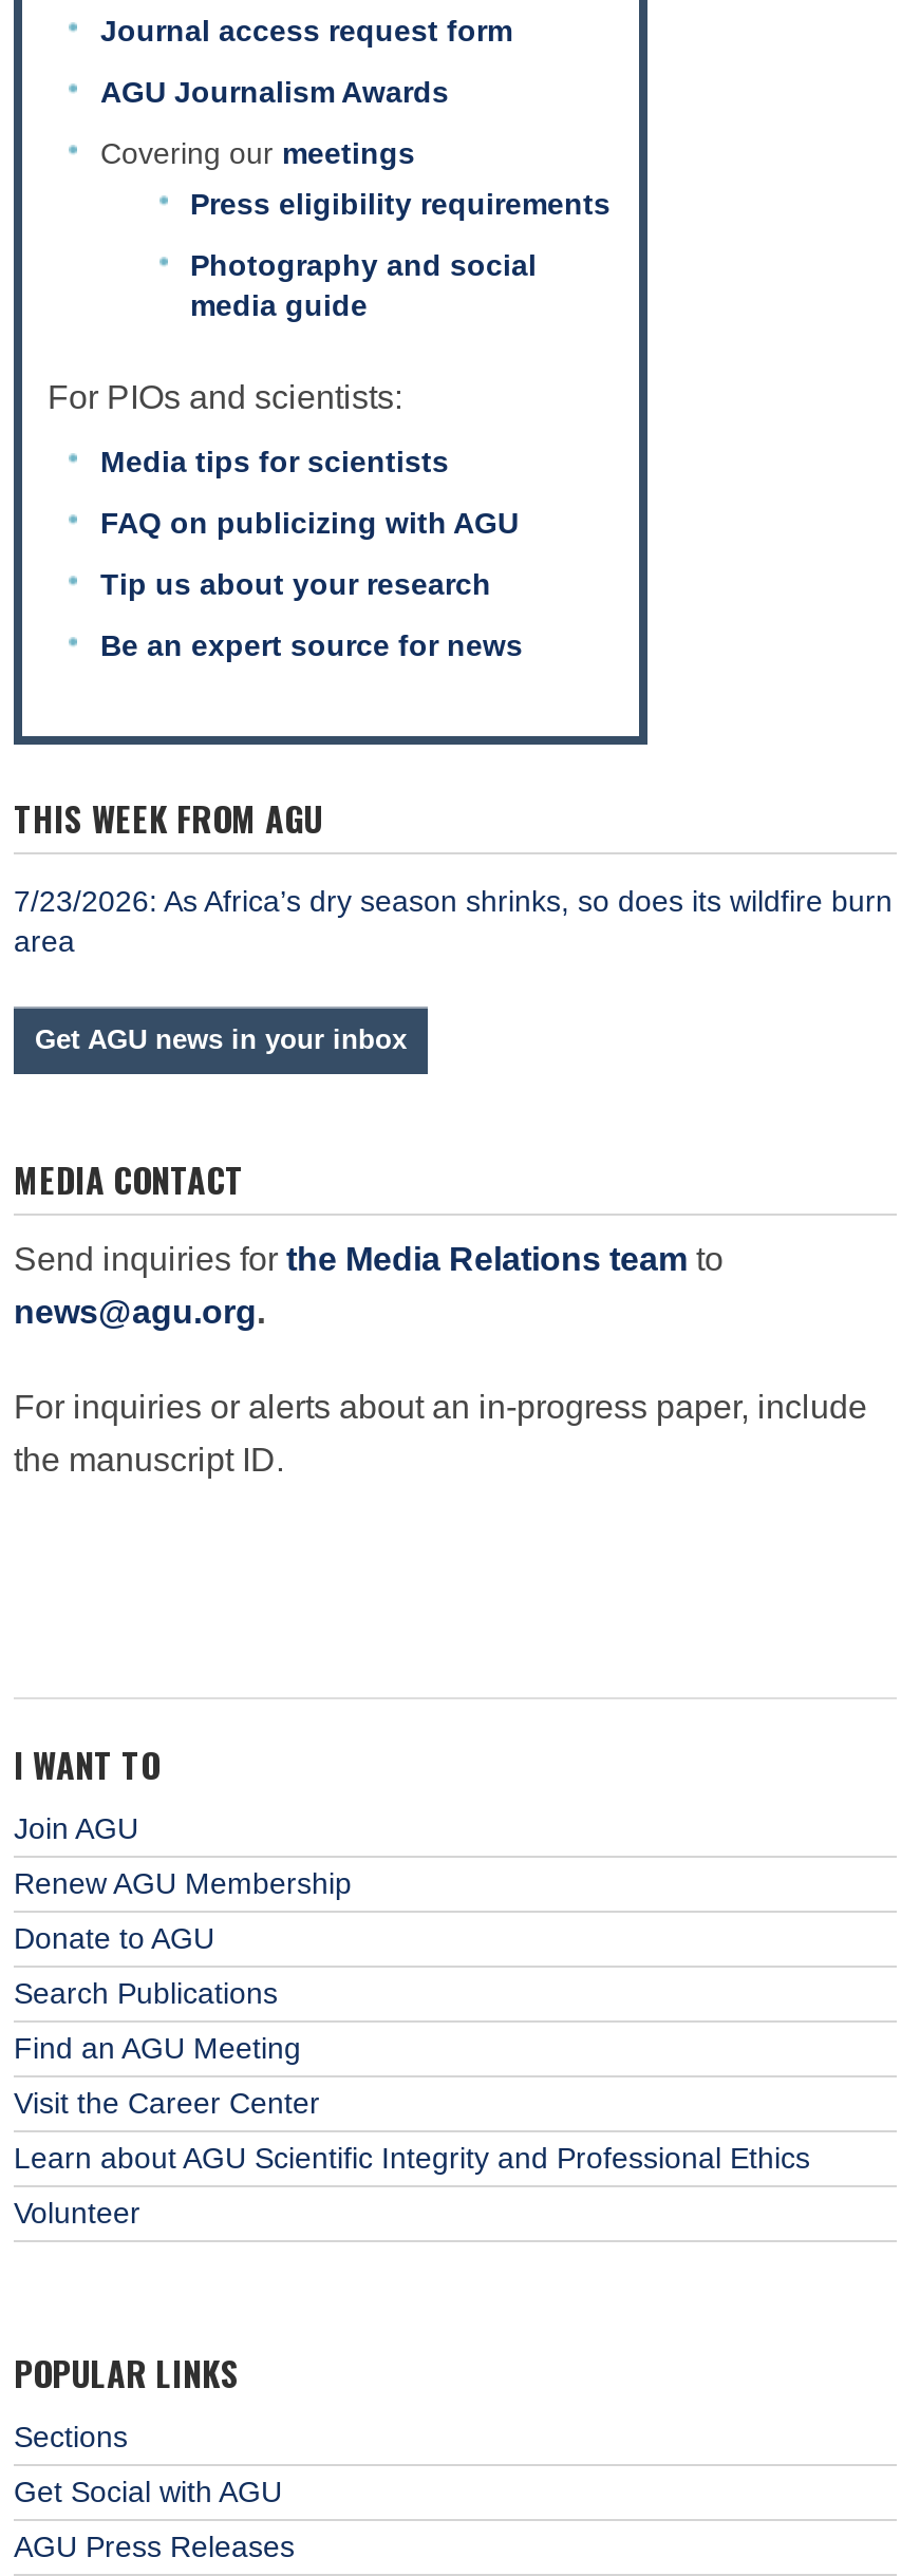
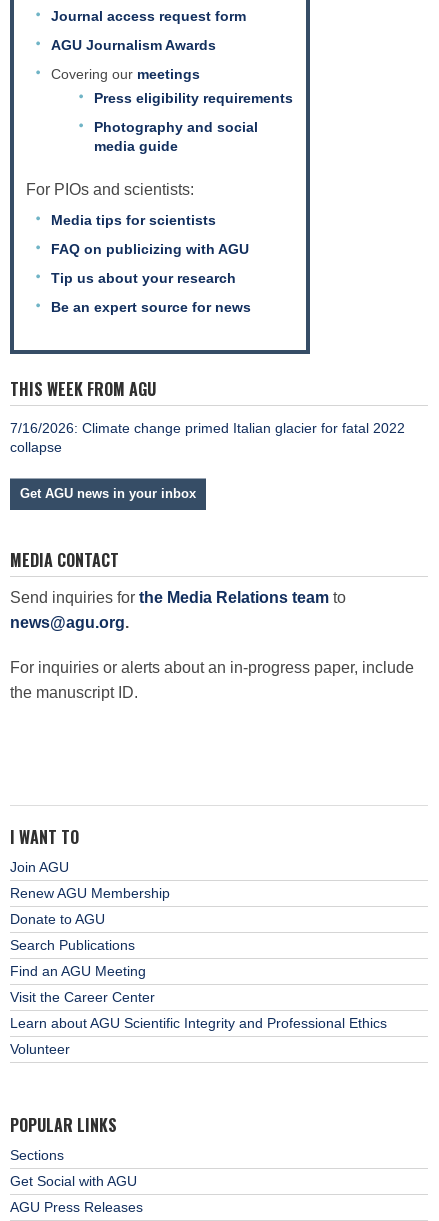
- 7/23/2026: As Africa’s dry season shrinks, so does its wildfire burn
- area
+ 7/16/2026: Climate change primed Italian glacier for fatal 2022
+ collapse
